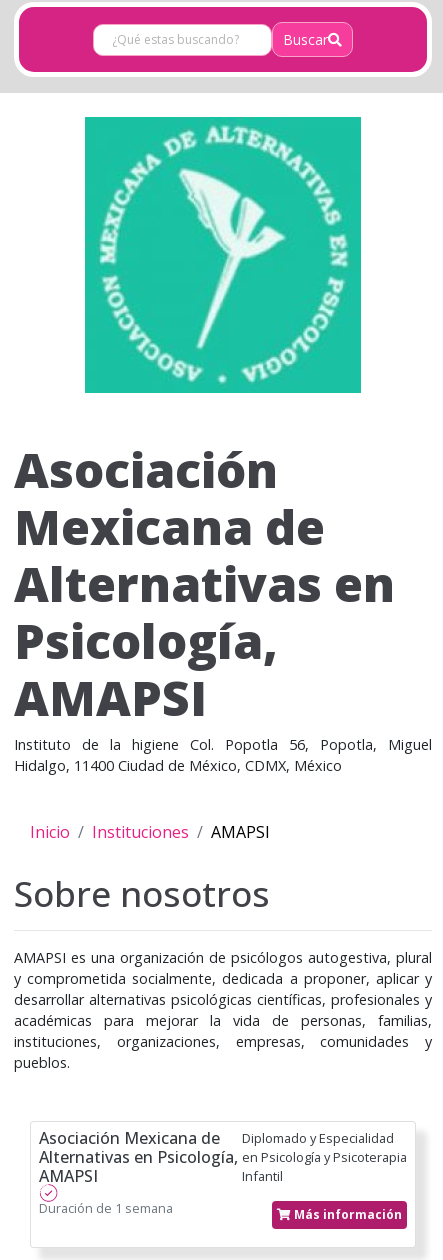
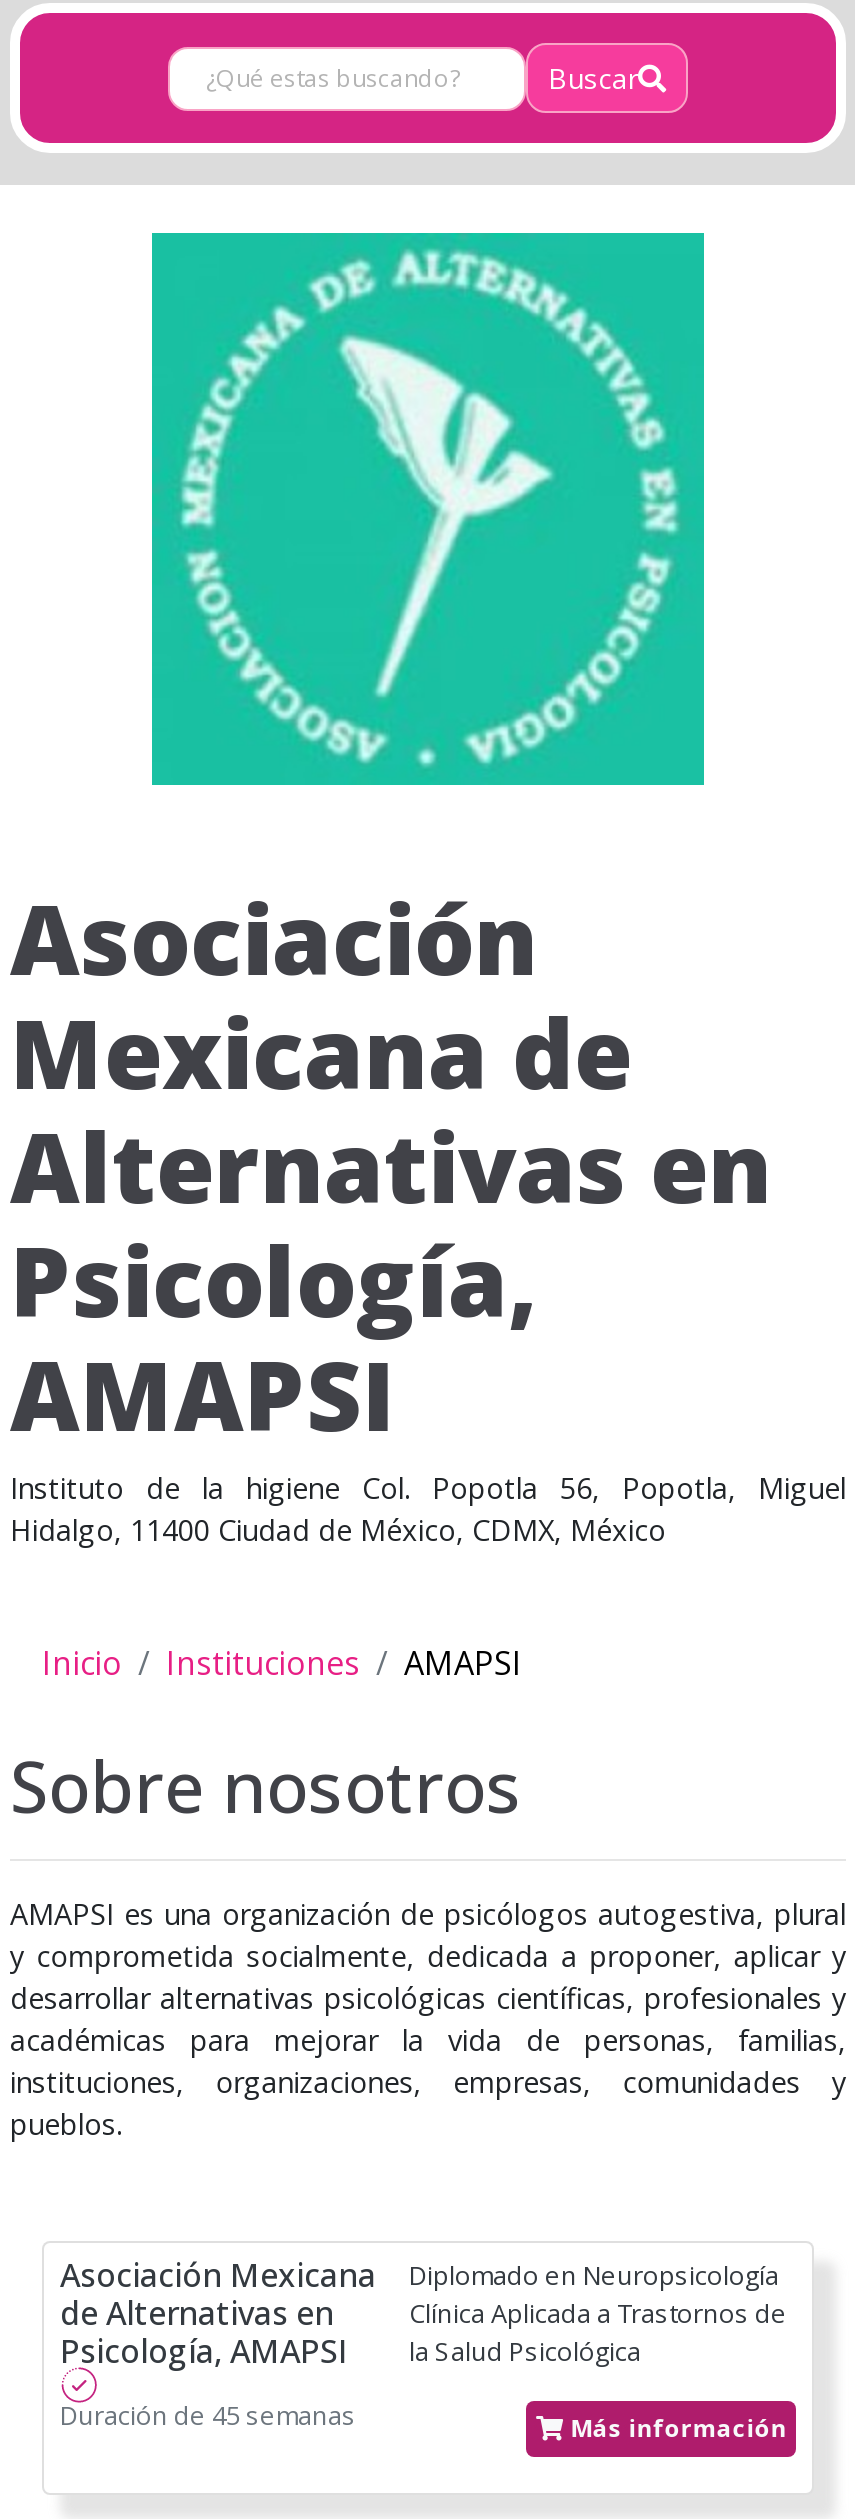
- Diplomado y Especialidad
- en Psicología y Psicoterapia
- Infantil
+ Diplomado en Neuropsicología
+ Clínica Aplicada a Trastornos de
+ la Salud Psicológica

- Duración de 1 semana
+ Duración de 45 semanas
